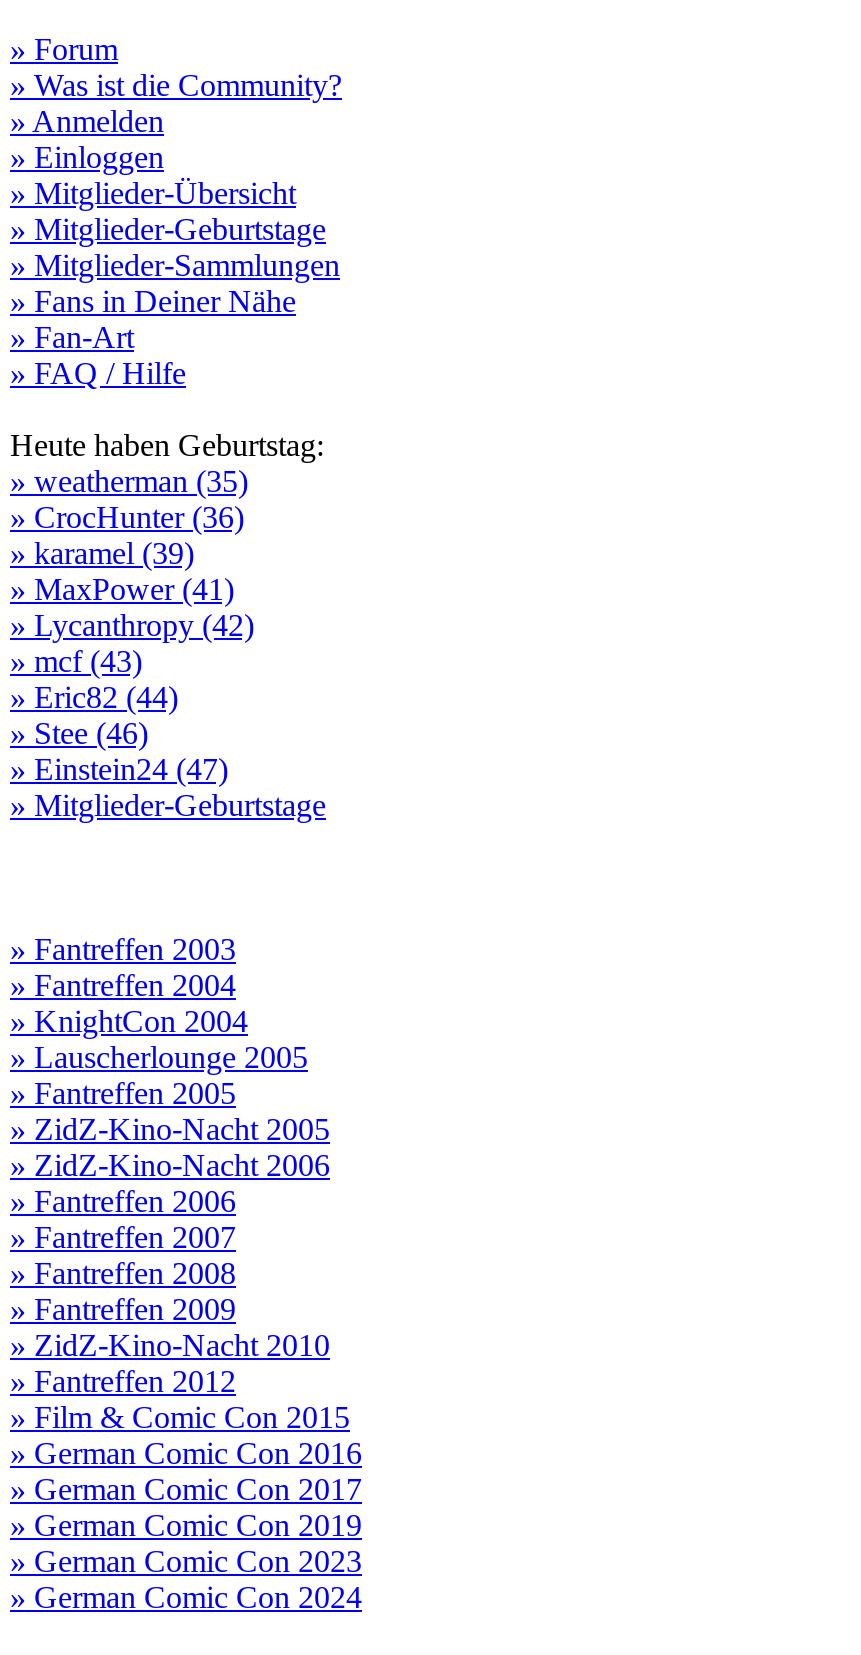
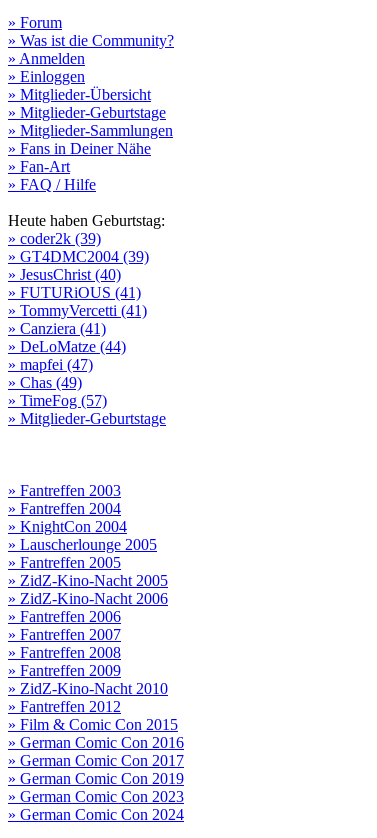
- » weatherman (35)
- » CrocHunter (36)
- » karamel (39)
- » MaxPower (41)
- » Lycanthropy (42)
- » mcf (43)
- » Eric82 (44)
- » Stee (46)
- » Einstein24 (47)
+ » coder2k (39)
+ » GT4DMC2004 (39)
+ » JesusChrist (40)
+ » FUTURiOUS (41)
+ » TommyVercetti (41)
+ » Canziera (41)
+ » DeLoMatze (44)
+ » mapfei (47)
+ » Chas (49)
+ » TimeFog (57)
